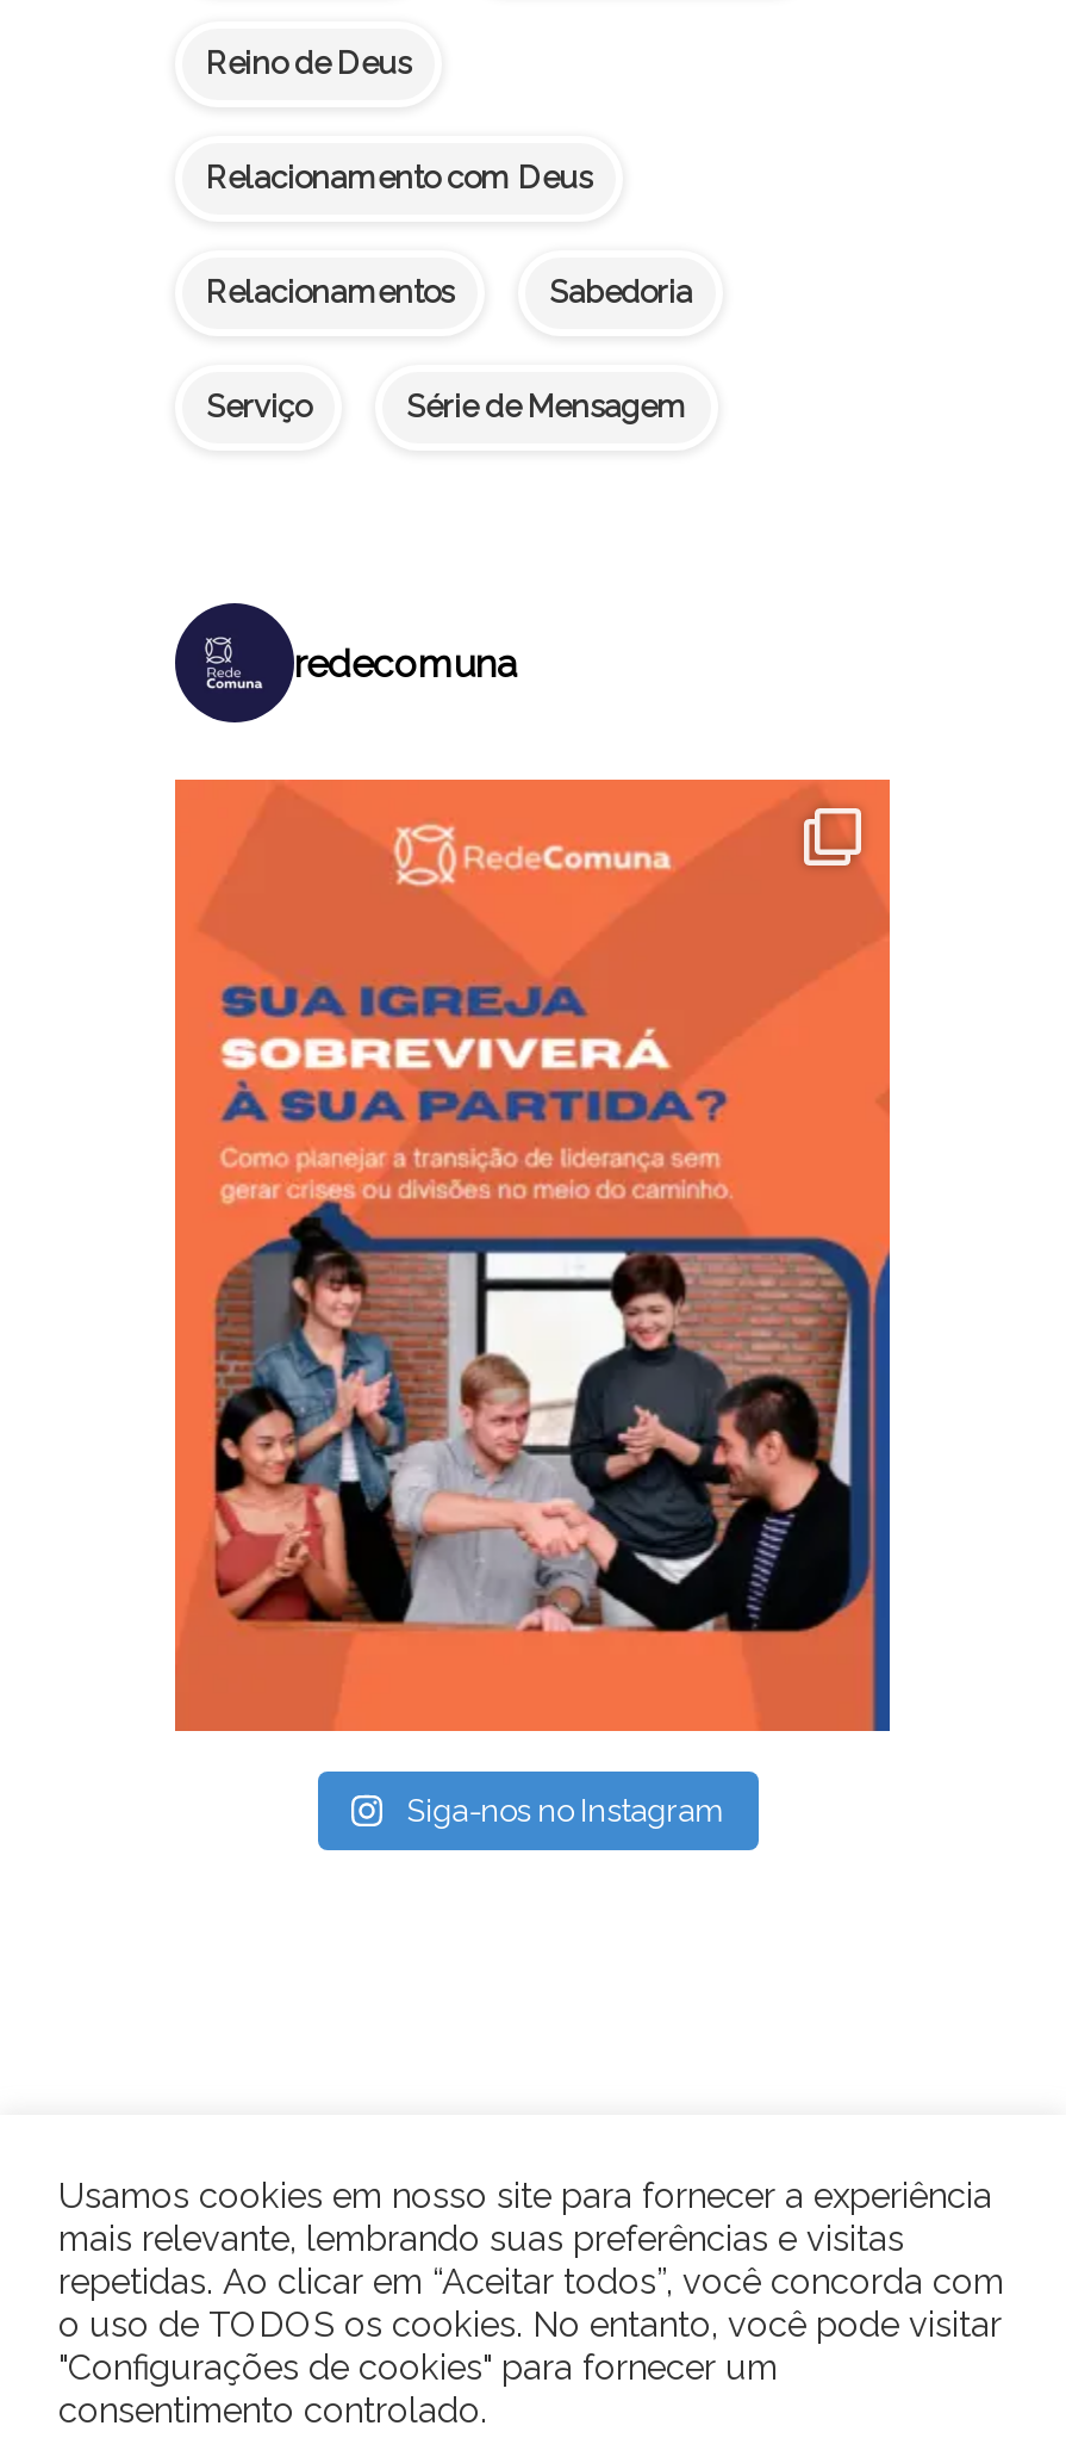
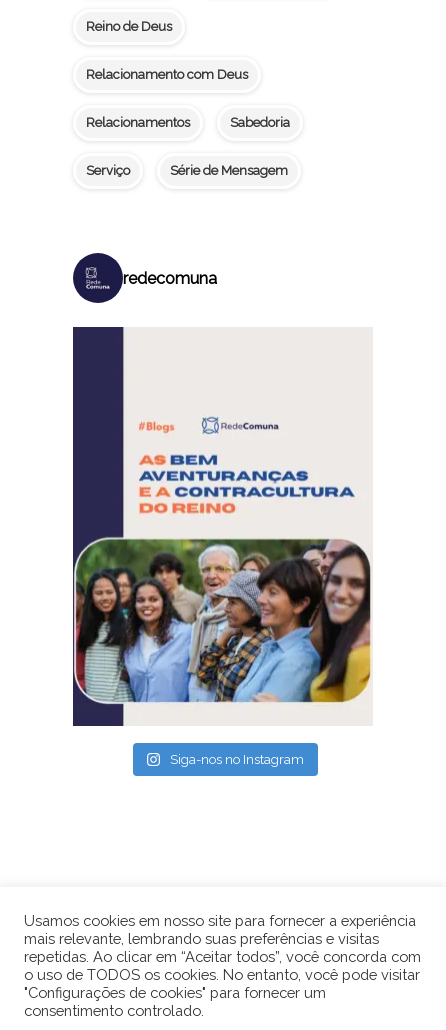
- [image]
+ [image]
